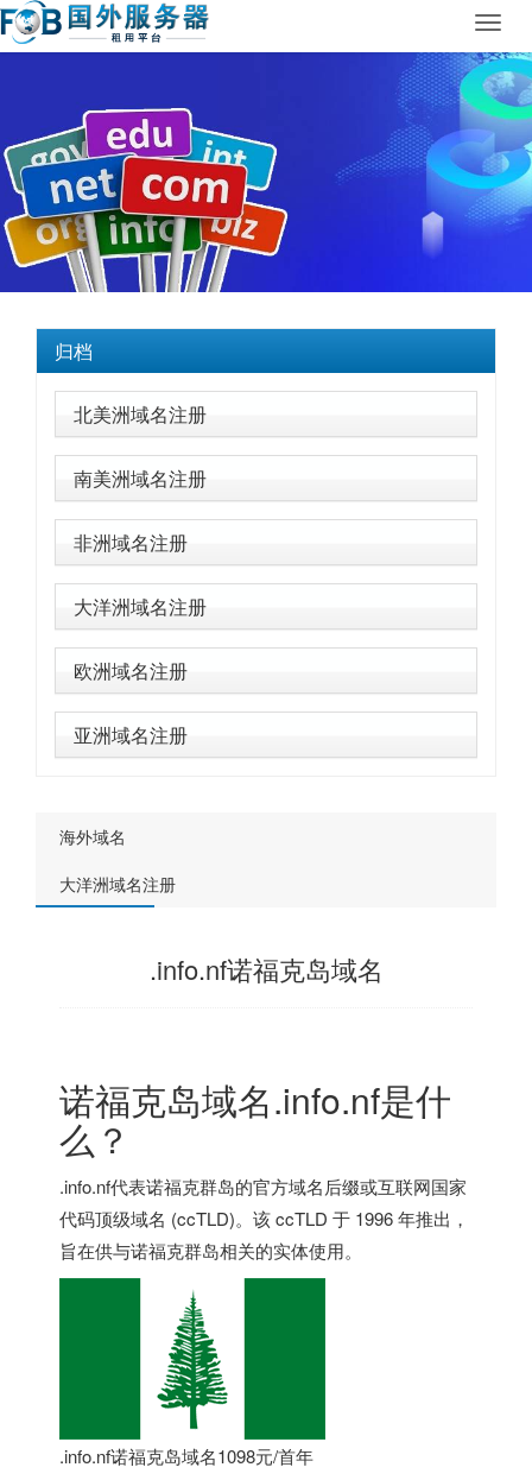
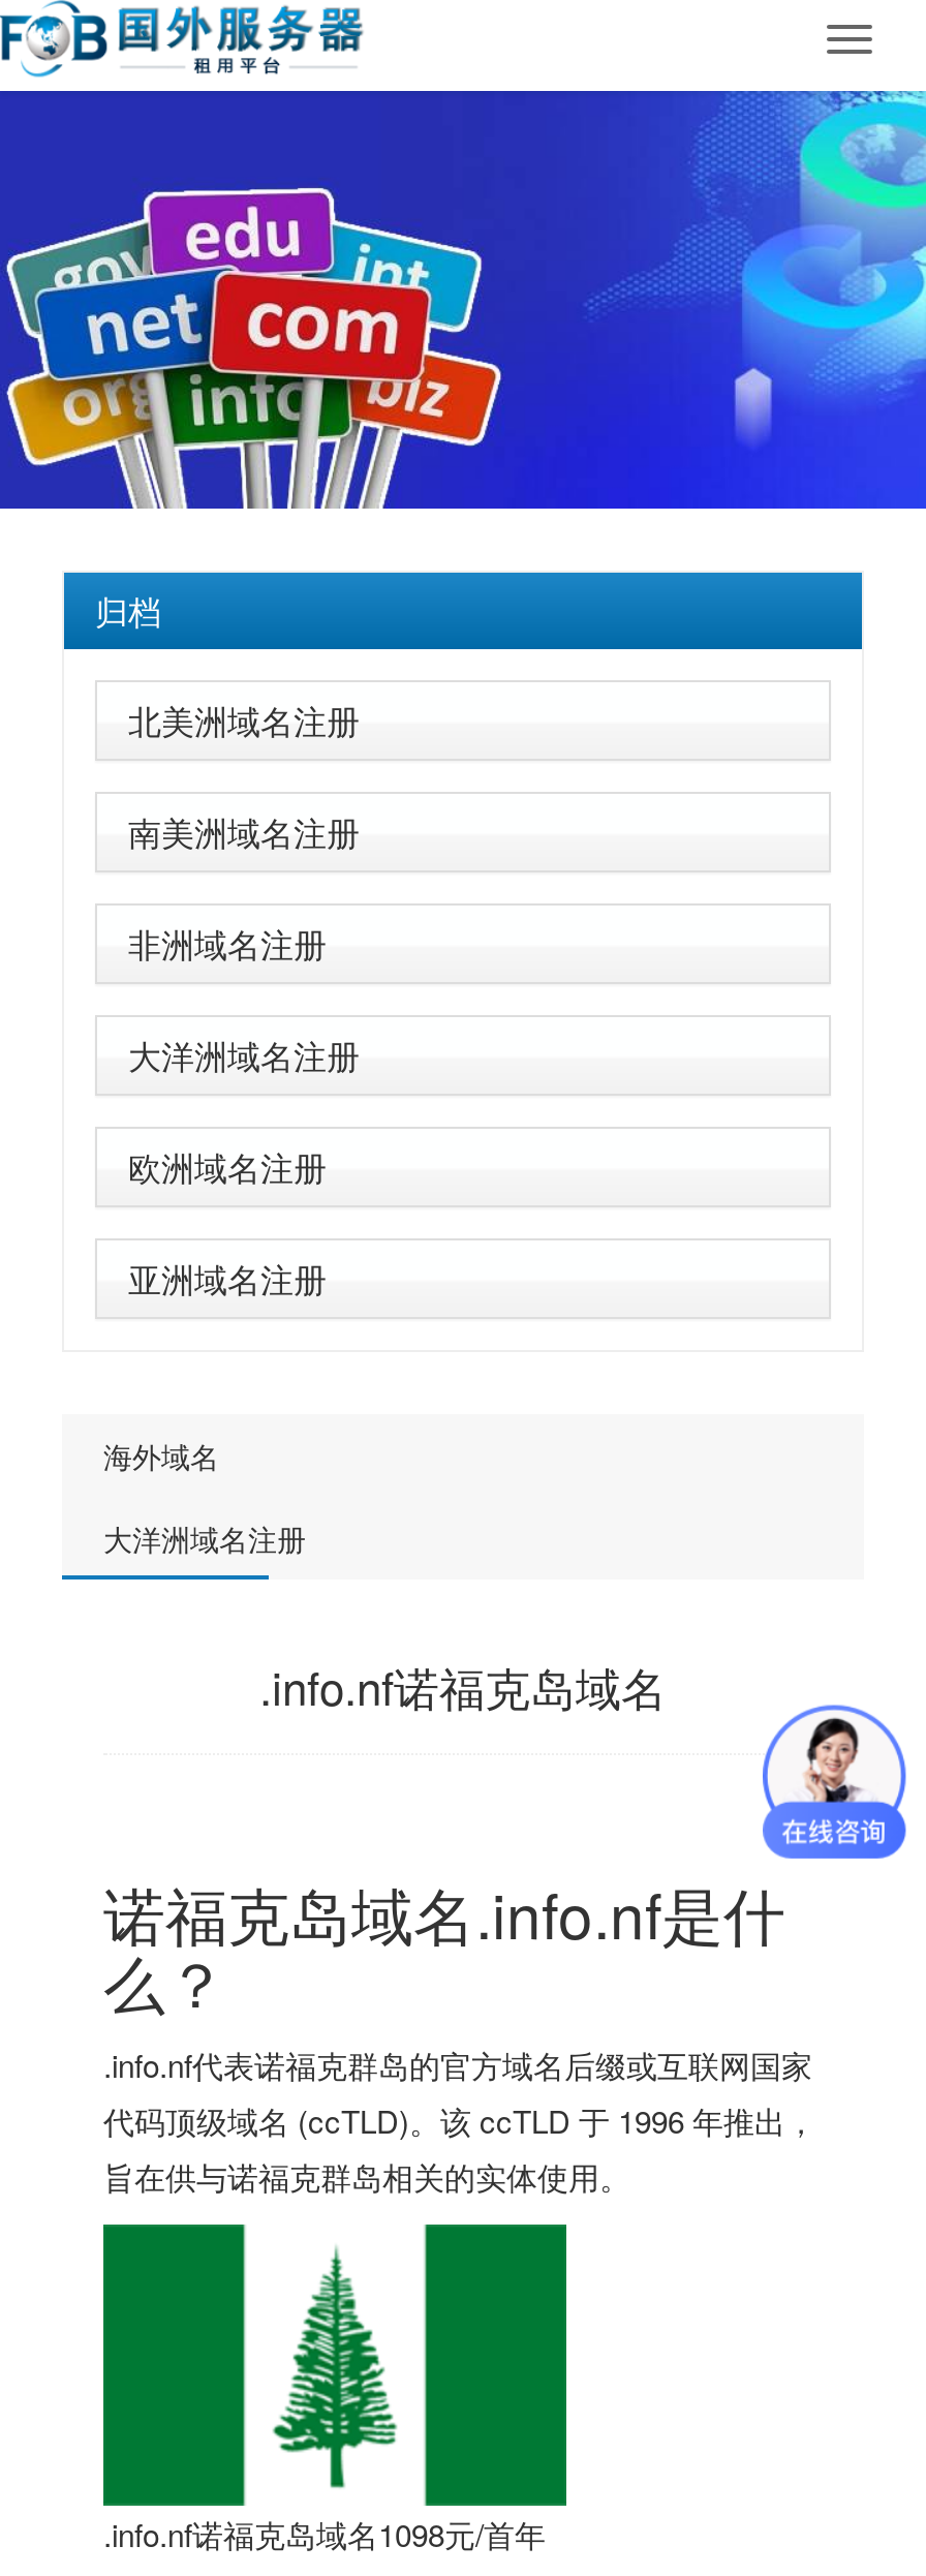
+ [image]
